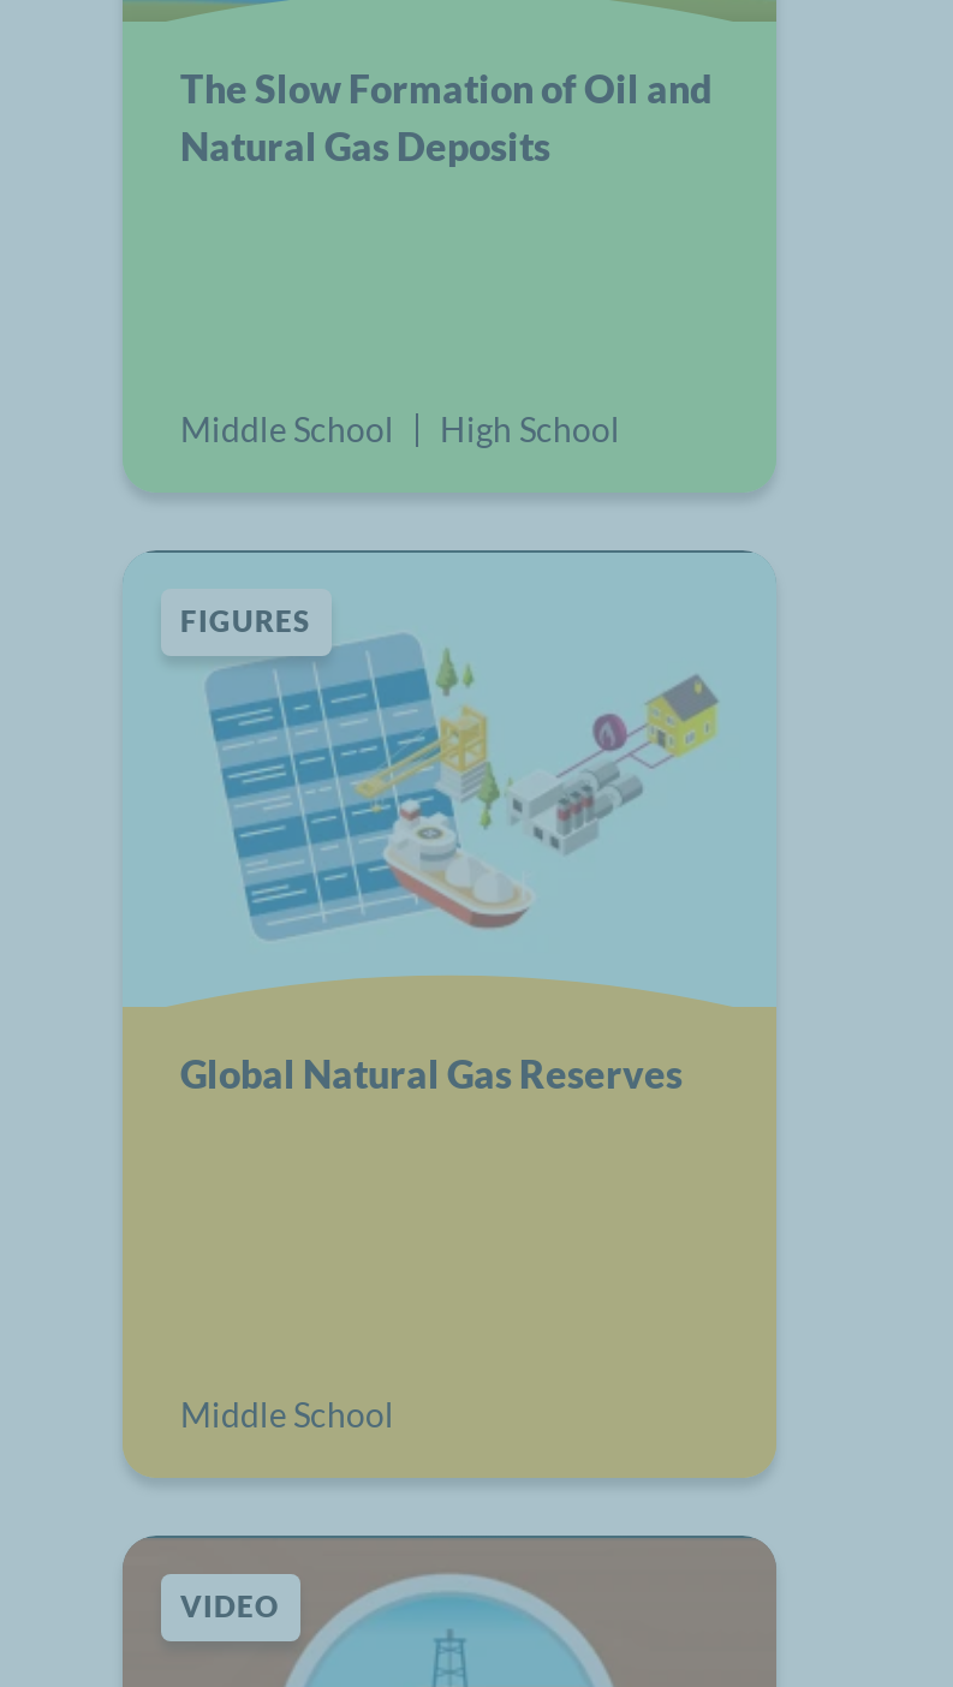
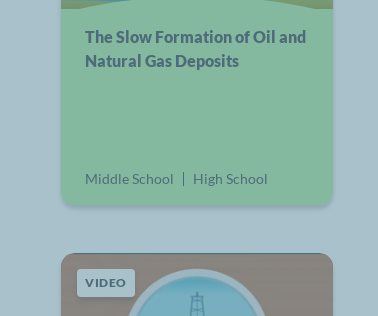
- [image]
- FIGURES

- Global Natural Gas Reserves

- Middle School
